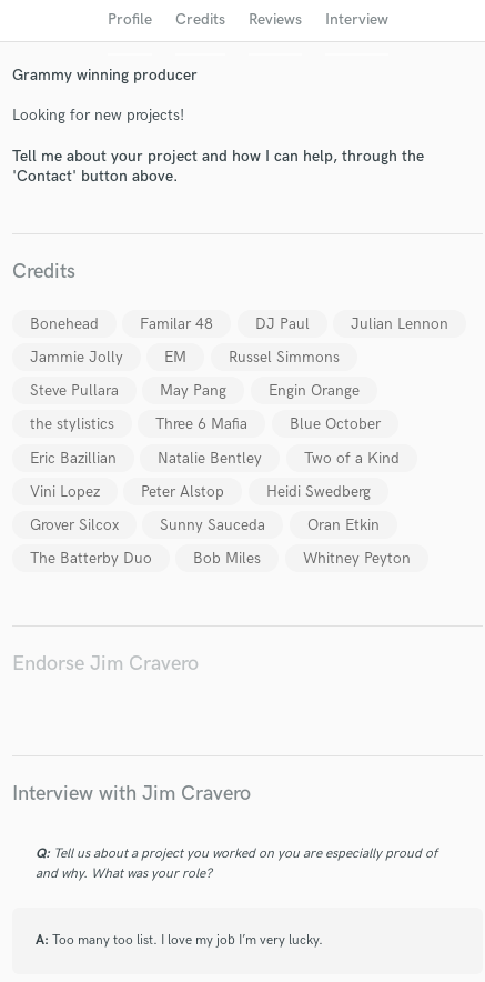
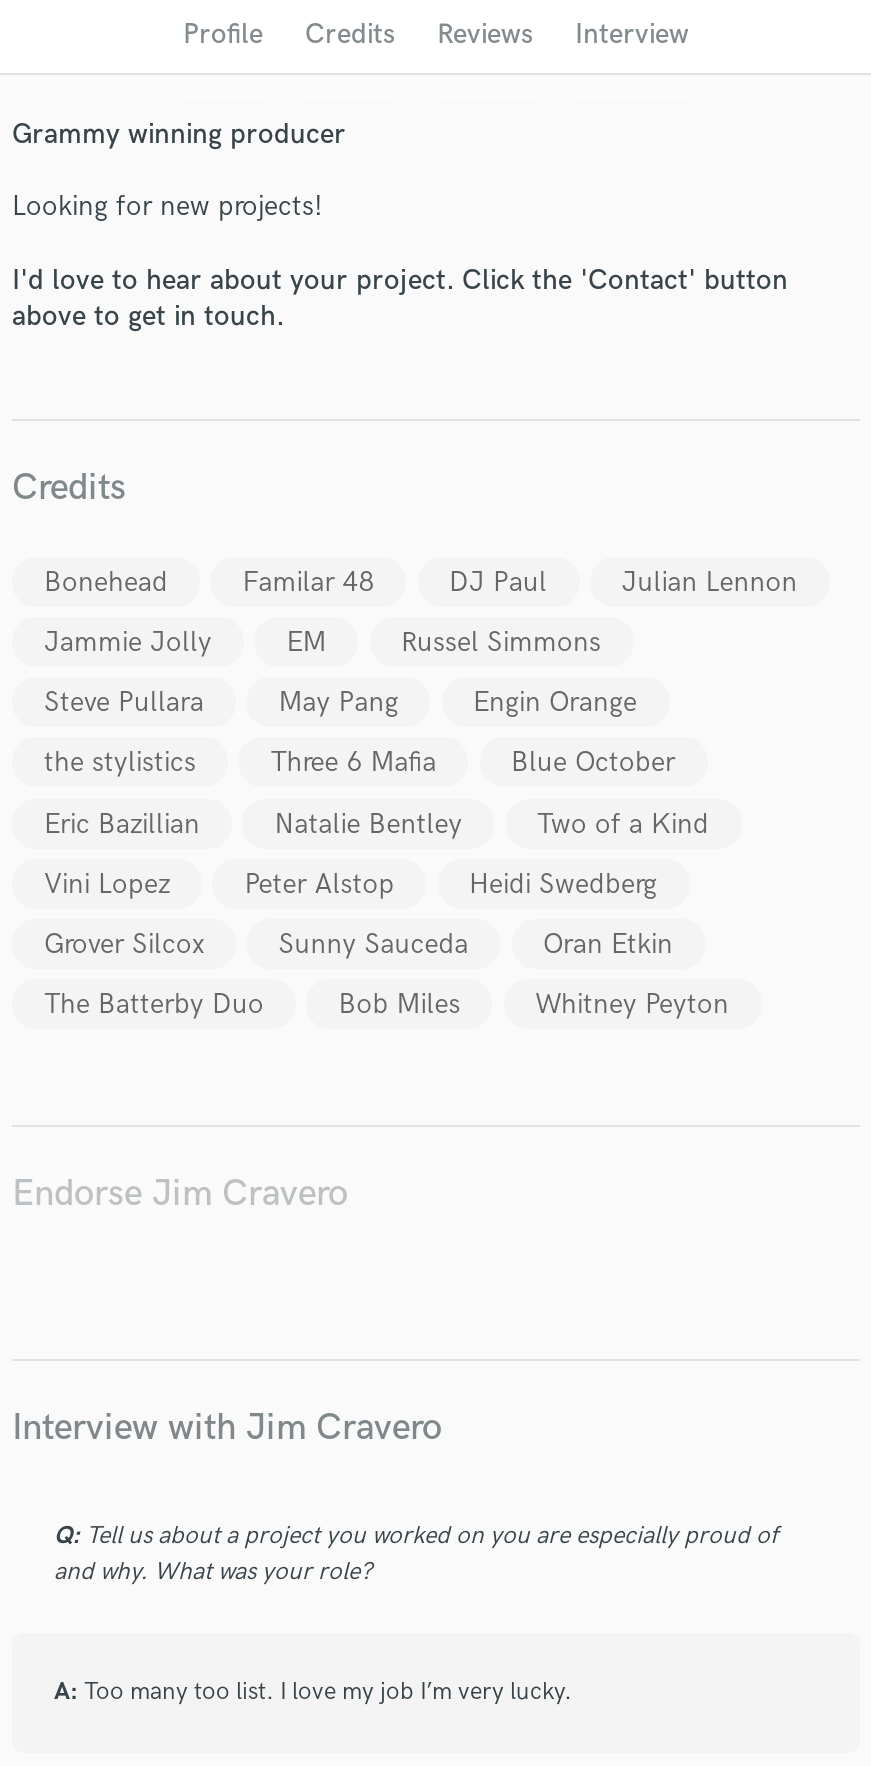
- Tell me about your project and how I can help, through the
- 'Contact' button above.
+ I'd love to hear about your project. Click the 'Contact' button
+ above to get in touch.
